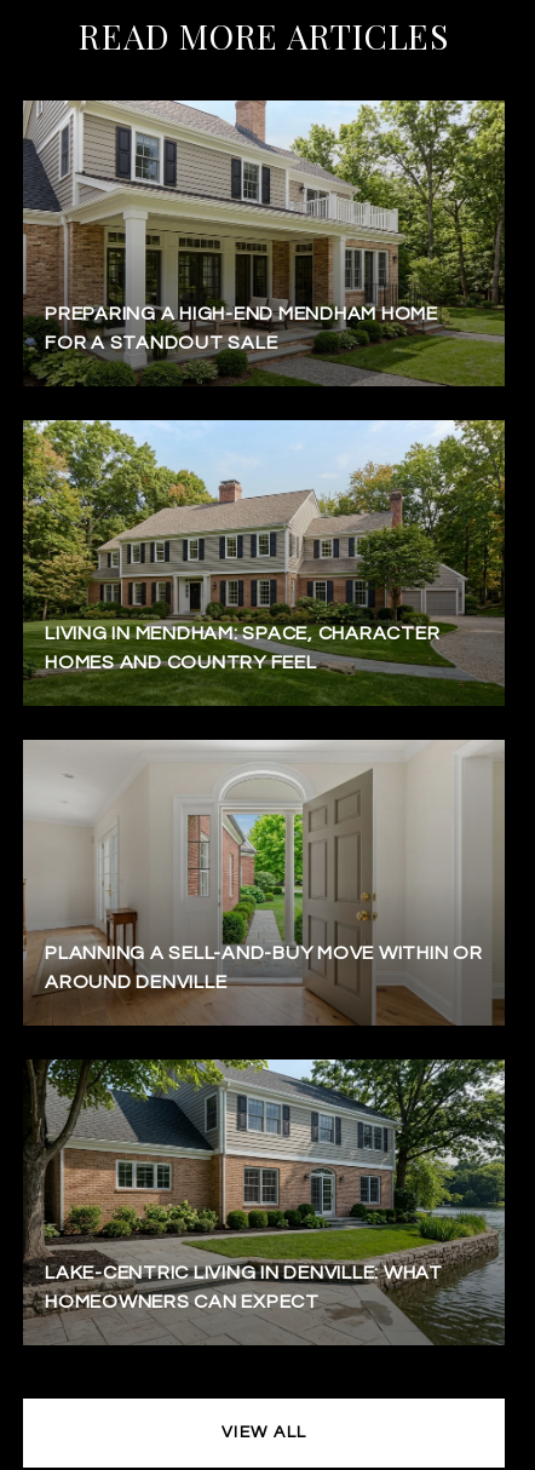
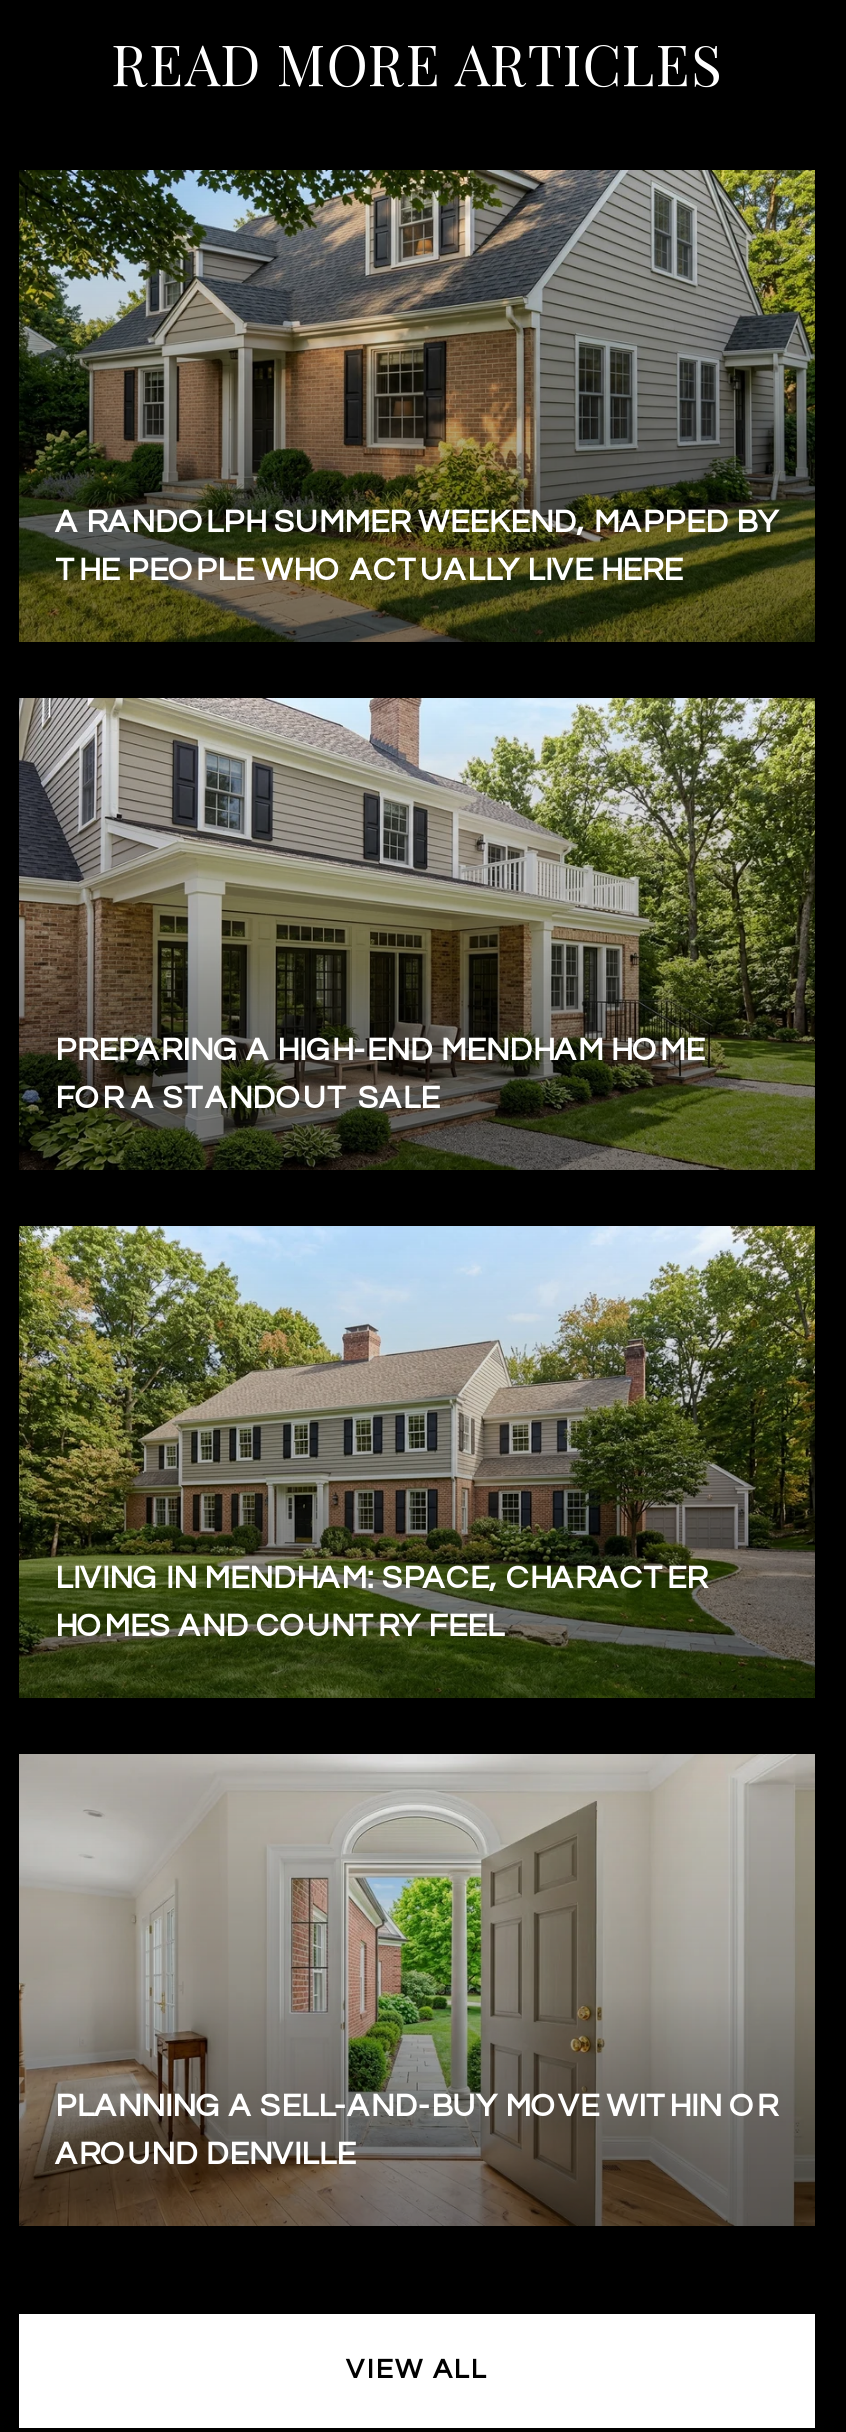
+ [image]
+ A RANDOLPH SUMMER WEEKEND, MAPPED BY
+ THE PEOPLE WHO ACTUALLY LIVE HERE

moved down: [image] | PREPARING A HIGH-END MENDHAM HOME | FOR A STANDOUT SALE | LIVING IN MENDHAM: SPACE, CHARACTER | HOMES AND COUNTRY FEEL | PLANNING A SELL-AND-BUY MOVE WITHIN OR | AROUND DENVILLE

- [image]
- LAKE-CENTRIC LIVING IN DENVILLE: WHAT
- HOMEOWNERS CAN EXPECT
